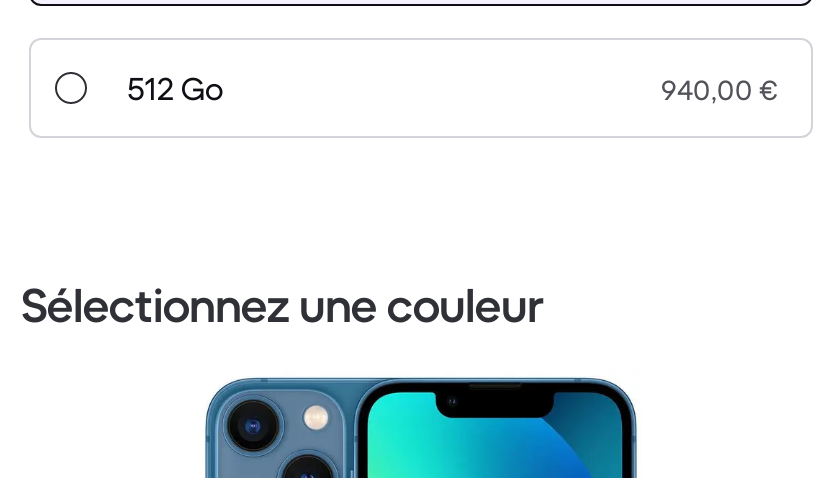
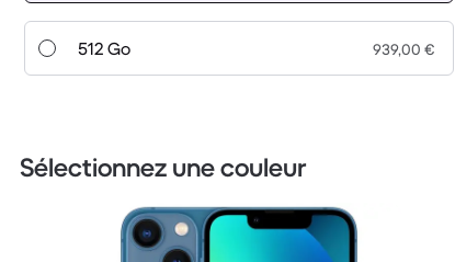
- 940,00 €
+ 939,00 €
